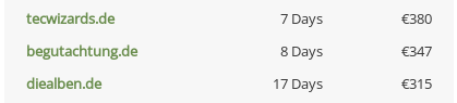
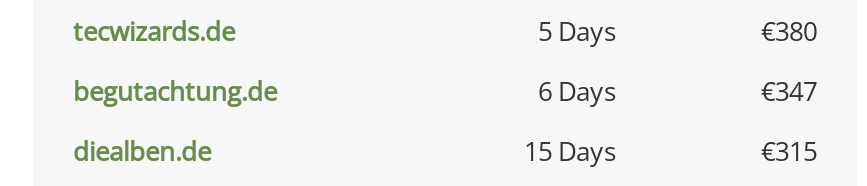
- 7 Days
+ 5 Days

- 8 Days
+ 6 Days

- 17 Days
+ 15 Days
